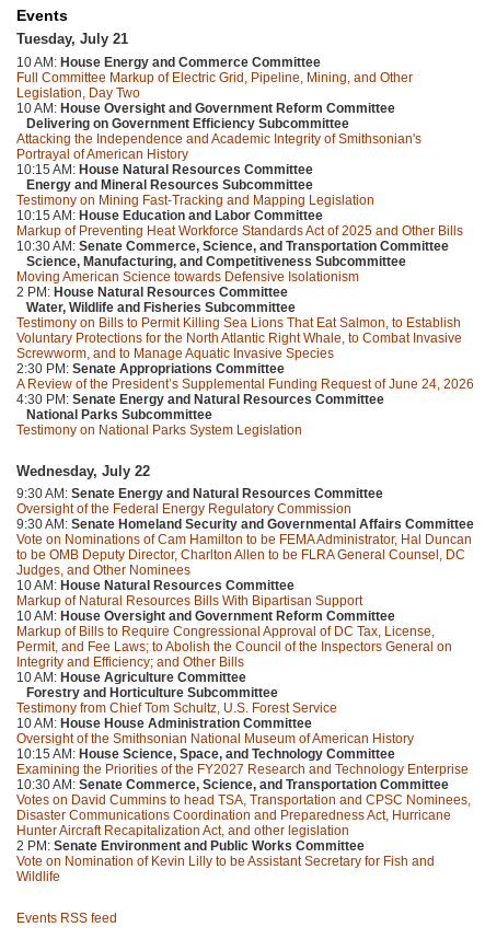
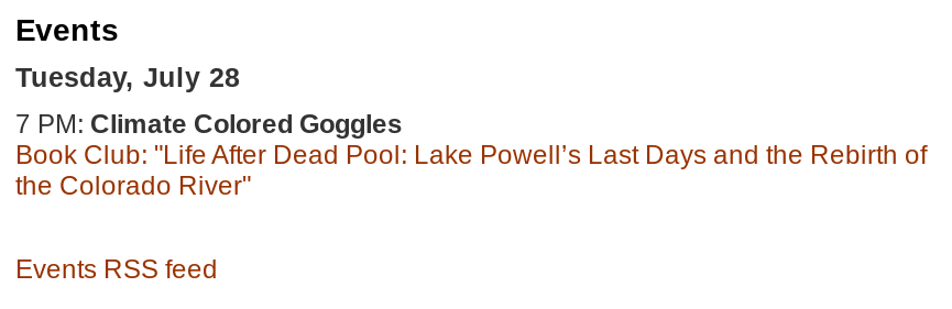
- Tuesday, July 21
- 10 AM: House Energy and Commerce Committee
- Full Committee Markup of Electric Grid, Pipeline, Mining, and Other
- Legislation, Day Two
- 10 AM: House Oversight and Government Reform Committee
- Delivering on Government Efficiency Subcommittee
- Attacking the Independence and Academic Integrity of Smithsonian's
- Portrayal of American History
- 10:15 AM: House Natural Resources Committee
- Energy and Mineral Resources Subcommittee
- Testimony on Mining Fast-Tracking and Mapping Legislation
- 10:15 AM: House Education and Labor Committee
- Markup of Preventing Heat Workforce Standards Act of 2025 and Other Bills
- 10:30 AM: Senate Commerce, Science, and Transportation Committee
- Science, Manufacturing, and Competitiveness Subcommittee
- Moving American Science towards Defensive Isolationism
- 2 PM: House Natural Resources Committee
- Water, Wildlife and Fisheries Subcommittee
- Testimony on Bills to Permit Killing Sea Lions That Eat Salmon, to Establish
- Voluntary Protections for the North Atlantic Right Whale, to Combat Invasive
- Screwworm, and to Manage Aquatic Invasive Species
- 2:30 PM: Senate Appropriations Committee
- A Review of the President’s Supplemental Funding Request of June 24, 2026
- 4:30 PM: Senate Energy and Natural Resources Committee
- National Parks Subcommittee
- Testimony on National Parks System Legislation
- Wednesday, July 22
- 9:30 AM: Senate Energy and Natural Resources Committee
- Oversight of the Federal Energy Regulatory Commission
- 9:30 AM: Senate Homeland Security and Governmental Affairs Committee
- Vote on Nominations of Cam Hamilton to be FEMA Administrator, Hal Duncan
- to be OMB Deputy Director, Charlton Allen to be FLRA General Counsel, DC
- Judges, and Other Nominees
- 10 AM: House Natural Resources Committee
- Markup of Natural Resources Bills With Bipartisan Support
- 10 AM: House Oversight and Government Reform Committee
- Markup of Bills to Require Congressional Approval of DC Tax, License,
- Permit, and Fee Laws; to Abolish the Council of the Inspectors General on
- Integrity and Efficiency; and Other Bills
- 10 AM:House Agriculture Committee
- Forestry and Horticulture Subcommittee
- Testimony from Chief Tom Schultz, U.S. Forest Service
- 10 AM: House House Administration Committee
- Oversight of the Smithsonian National Museum of American History
- 10:15 AM: House Science, Space, and Technology Committee
- Examining the Priorities of the FY2027 Research and Technology Enterprise
- 10:30 AM:Senate Commerce, Science, and Transportation Committee
- Votes on David Cummins to head TSA, Transportation and CPSC Nominees,
- Disaster Communications Coordination and Preparedness Act, Hurricane
- Hunter Aircraft Recapitalization Act, and other legislation
- 2 PM: Senate Environment and Public Works Committee
- Vote on Nomination of Kevin Lilly to be Assistant Secretary for Fish and
- Wildlife
+ Tuesday, July 28
+ 7 PM: Climate Colored Goggles
+ Book Club: "Life After Dead Pool: Lake Powell’s Last Days and the Rebirth of
+ the Colorado River"
